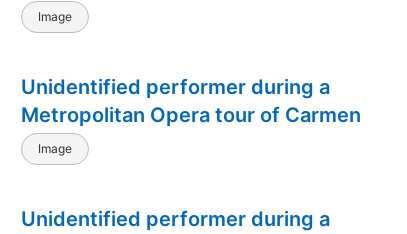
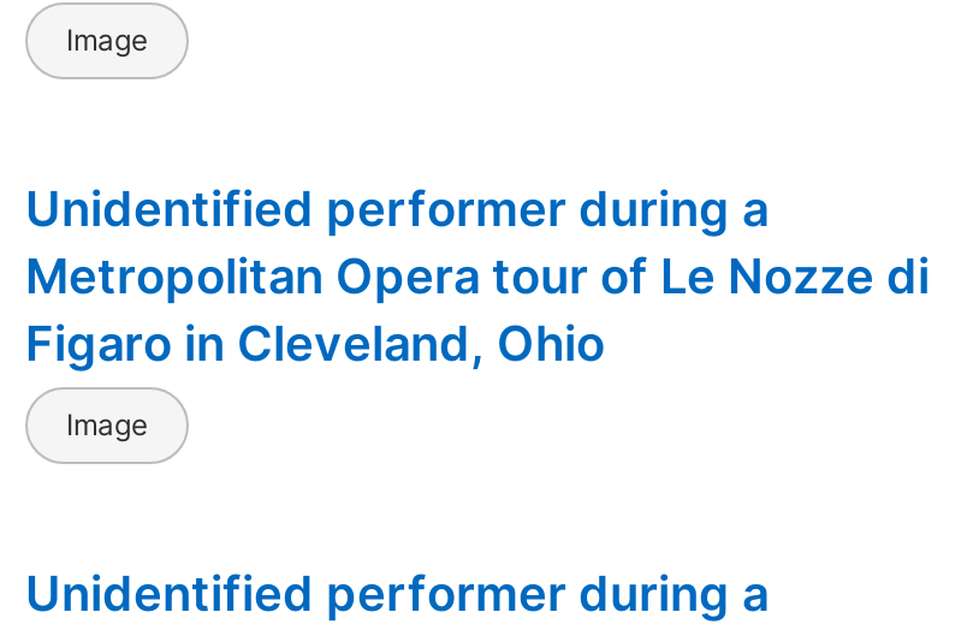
- Metropolitan Opera tour of Carmen
+ Metropolitan Opera tour of Le Nozze di
+ Figaro in Cleveland, Ohio
